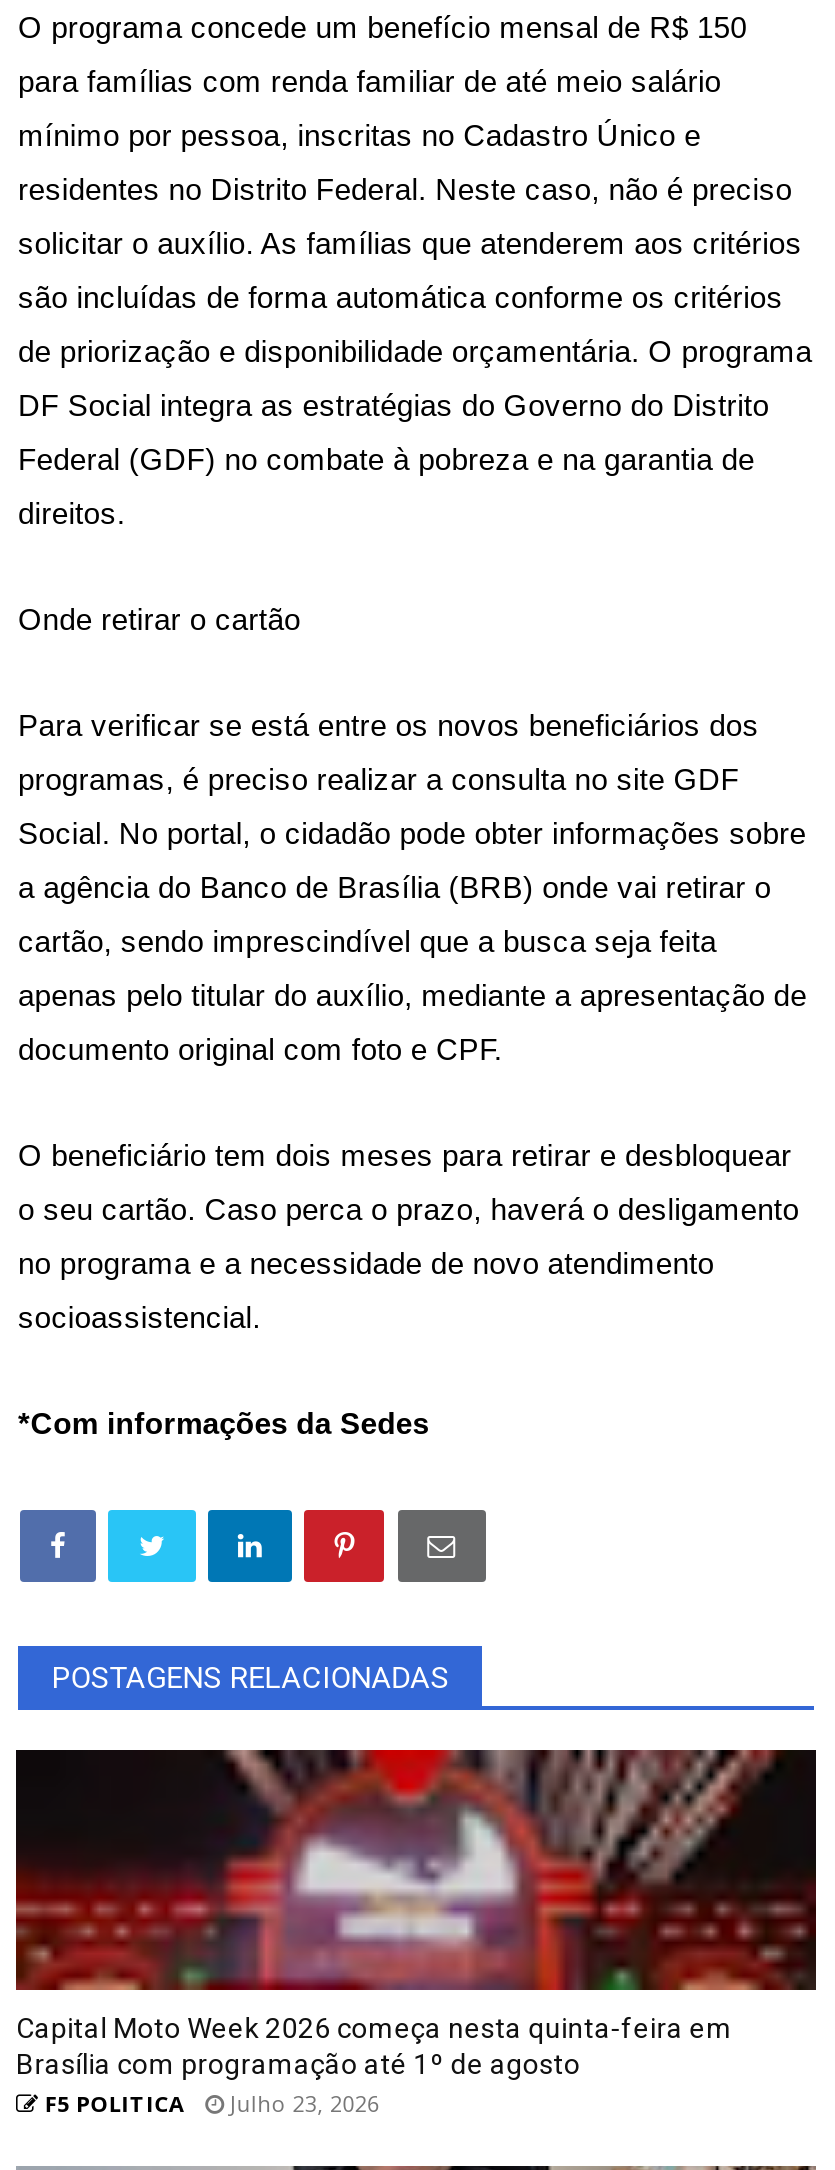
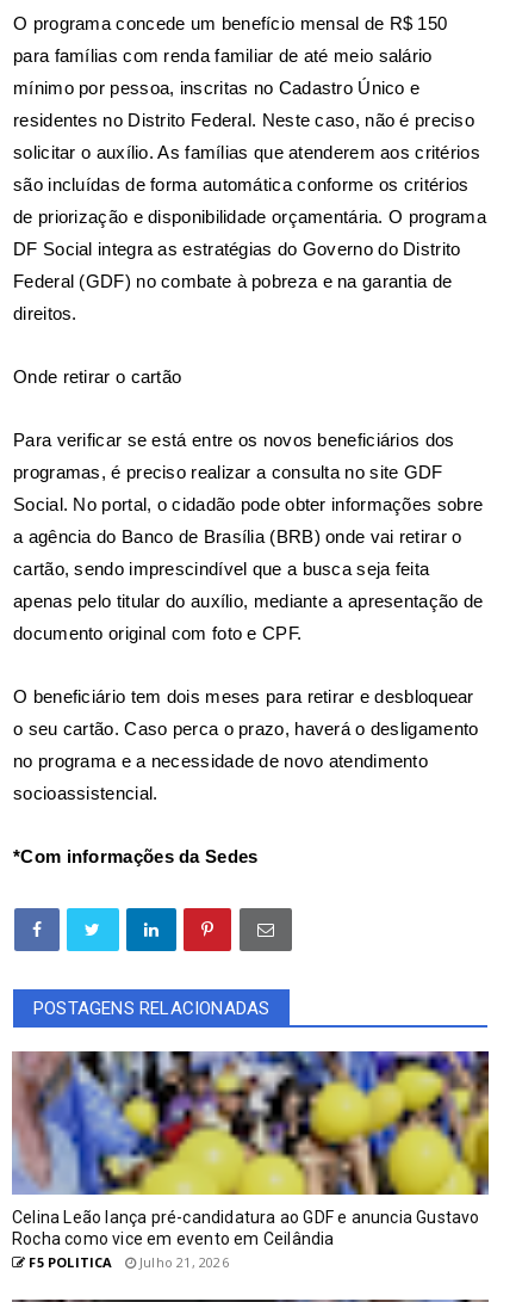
- [image]
- Capital Moto Week 2026 começa nesta quinta-feira em
- Brasília com programação até 1º de agosto
+ [image]
+ Celina Leão lança pré-candidatura ao GDF e anuncia Gustavo
+ Rocha como vice em evento em Ceilândia

- F5 POLITICA Julho 23, 2026
+ F5 POLITICA Julho 21, 2026
